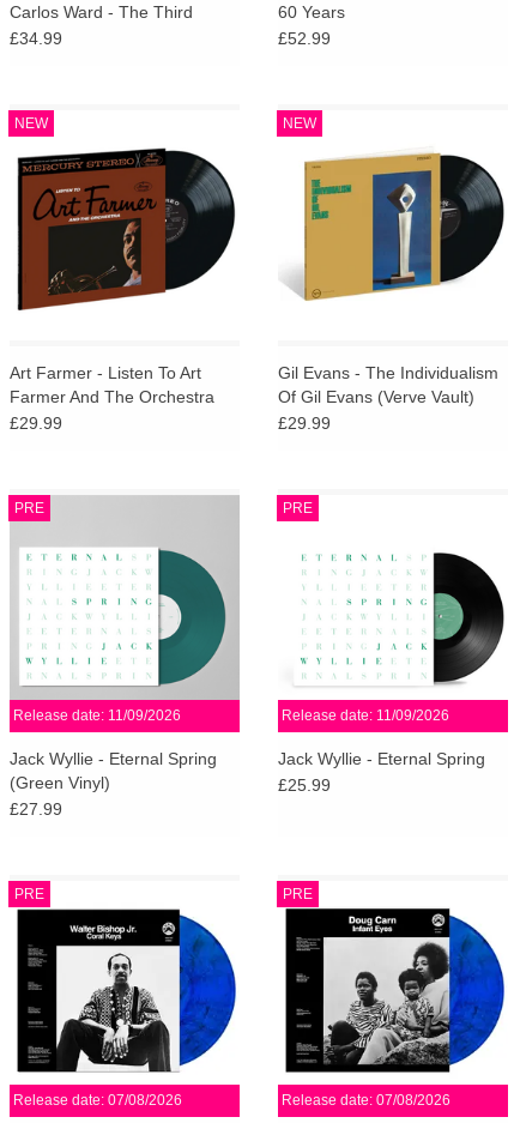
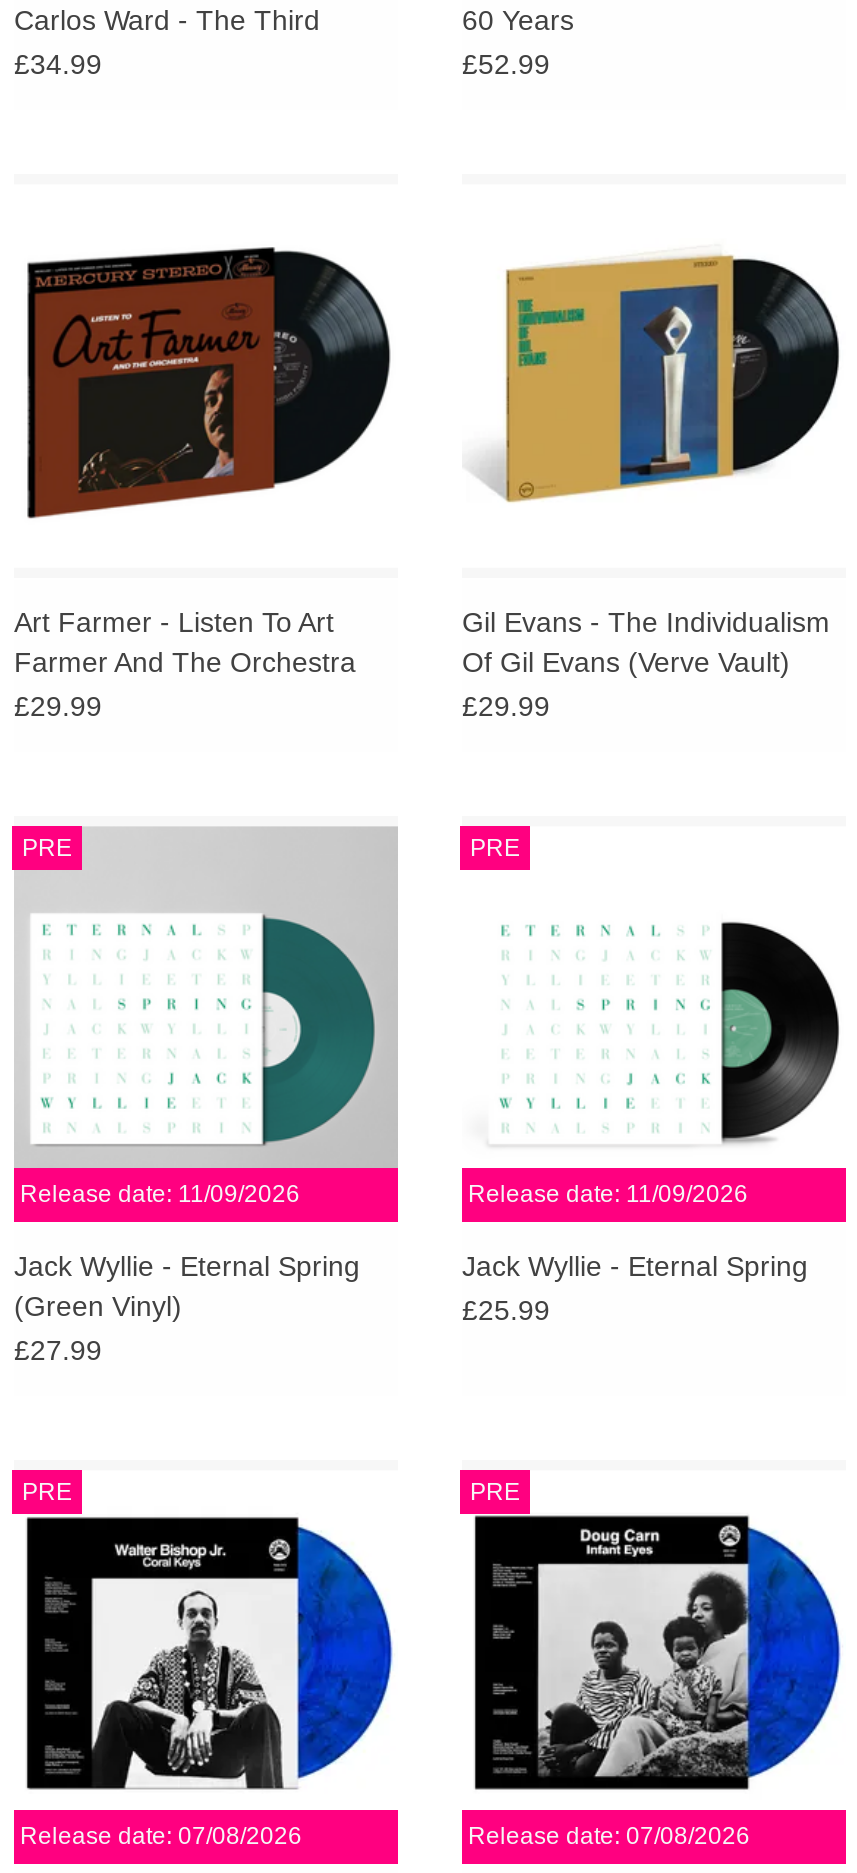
- NEW

- NEW
